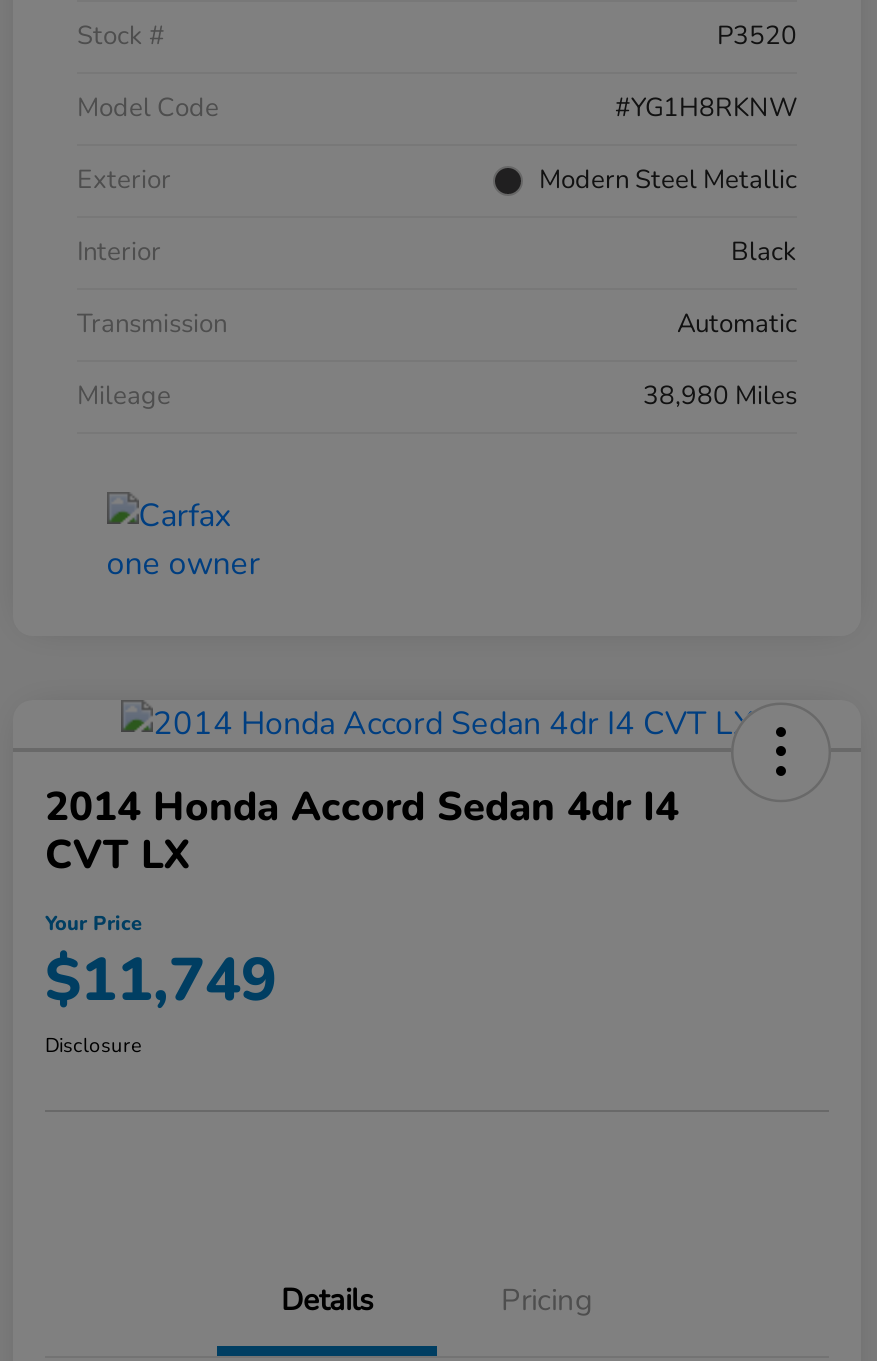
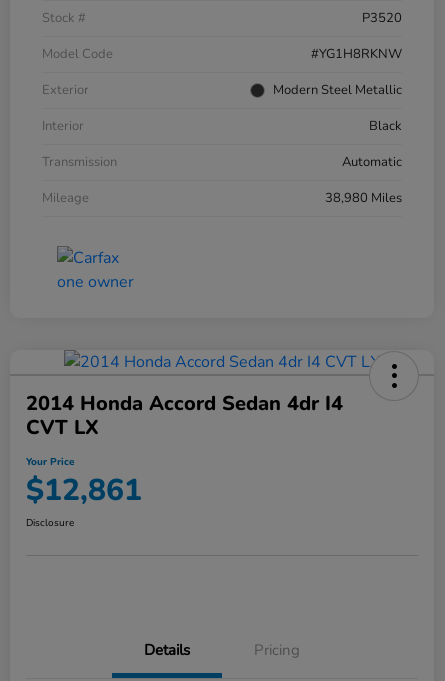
- $11,749
+ $12,861
